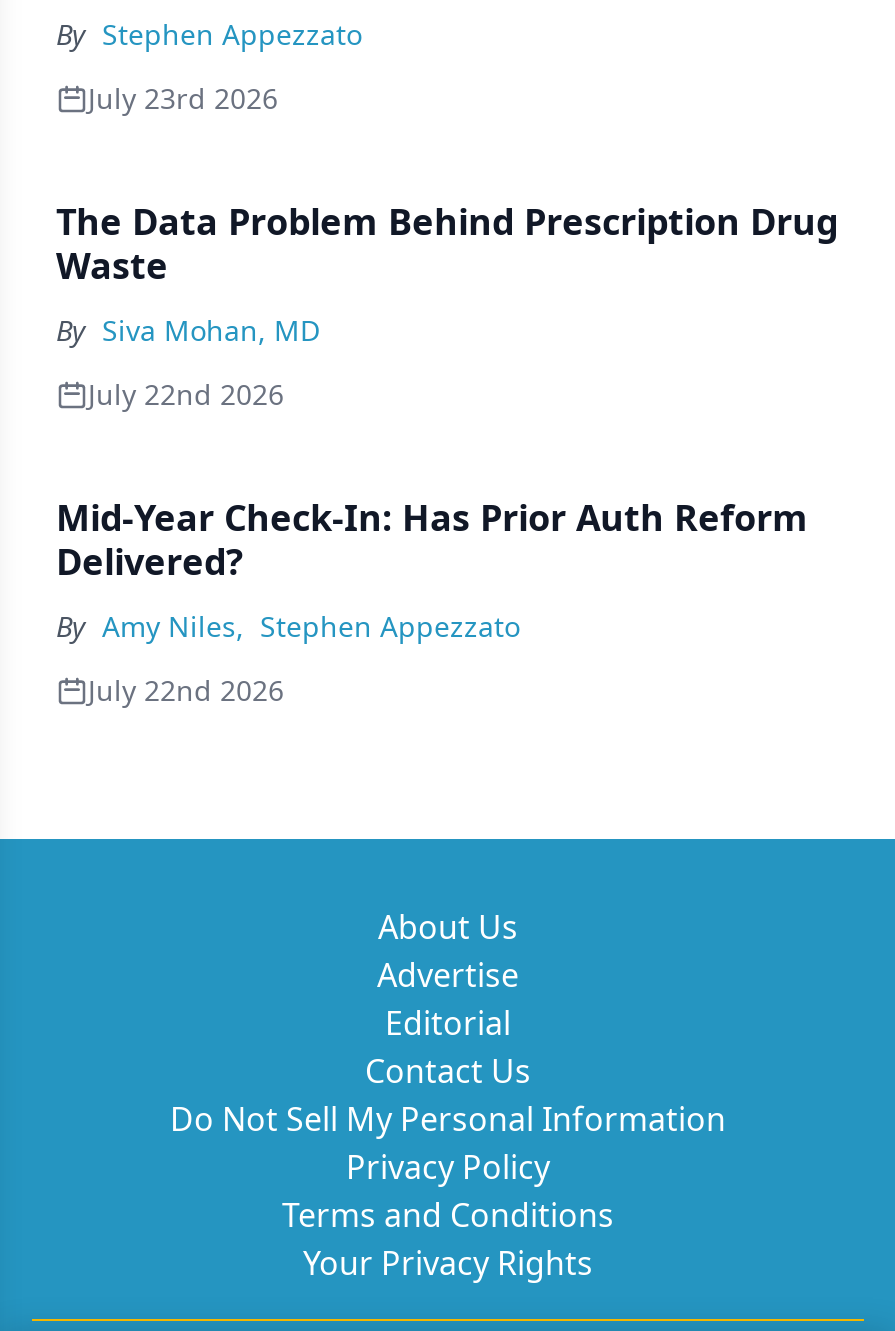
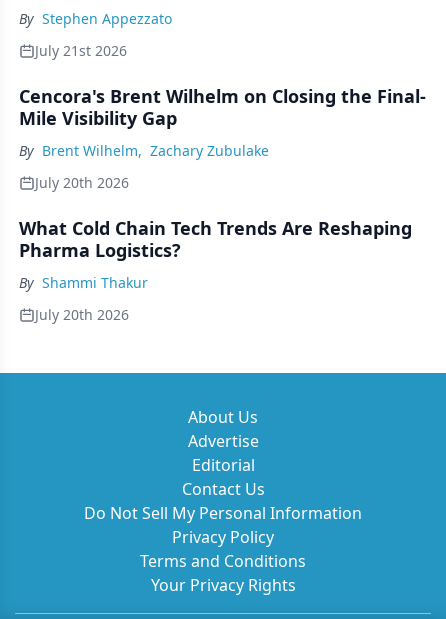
- July 23rd 2026
+ July 21st 2026

- The Data Problem Behind Prescription Drug
- Waste
+ Cencora's Brent Wilhelm on Closing the Final-
+ Mile Visibility Gap

- By Siva Mohan, MD
+ By Brent Wilhelm, Zachary Zubulake

- July 22nd 2026
+ July 20th 2026

- Mid-Year Check-In: Has Prior Auth Reform
- Delivered?
+ What Cold Chain Tech Trends Are Reshaping
+ Pharma Logistics?

- By Amy Niles, Stephen Appezzato
+ By Shammi Thakur

- July 22nd 2026
+ July 20th 2026
